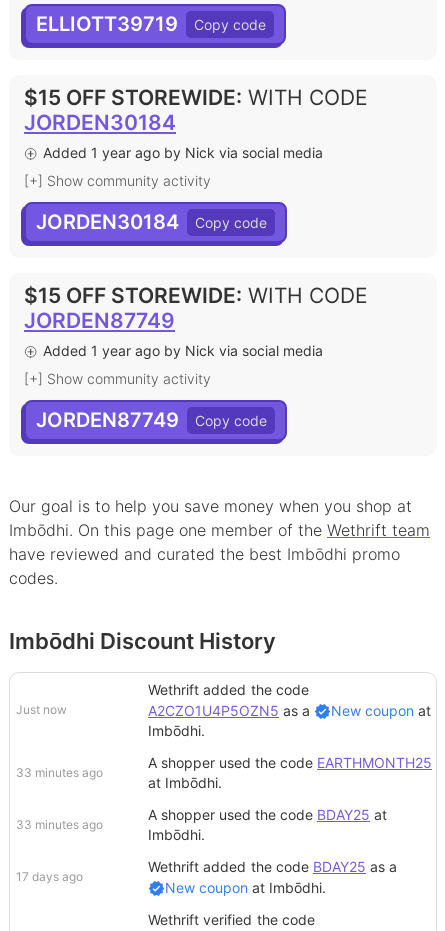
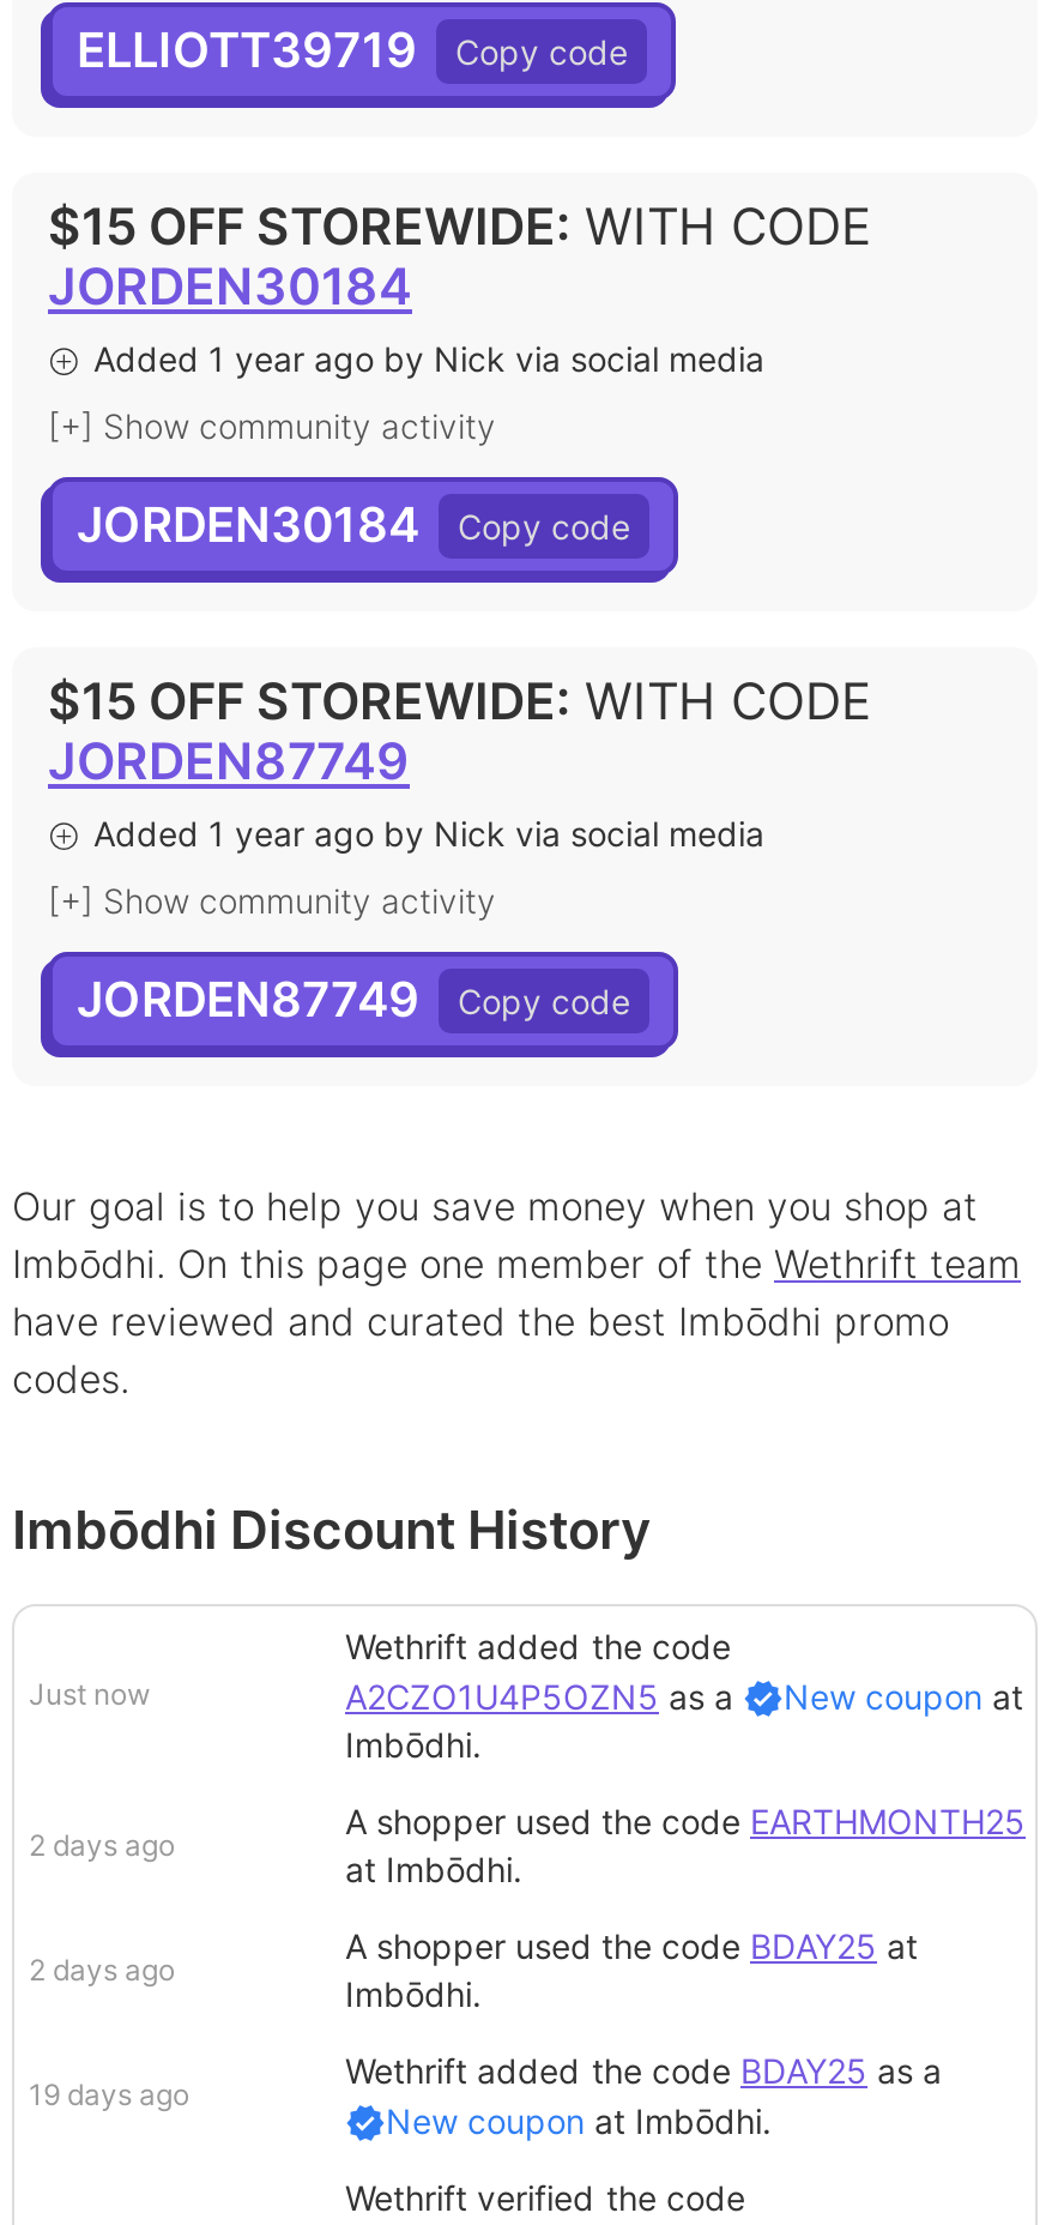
- 33 minutes ago
+ 2 days ago

- 33 minutes ago
+ 2 days ago

- 17 days ago
+ 19 days ago
